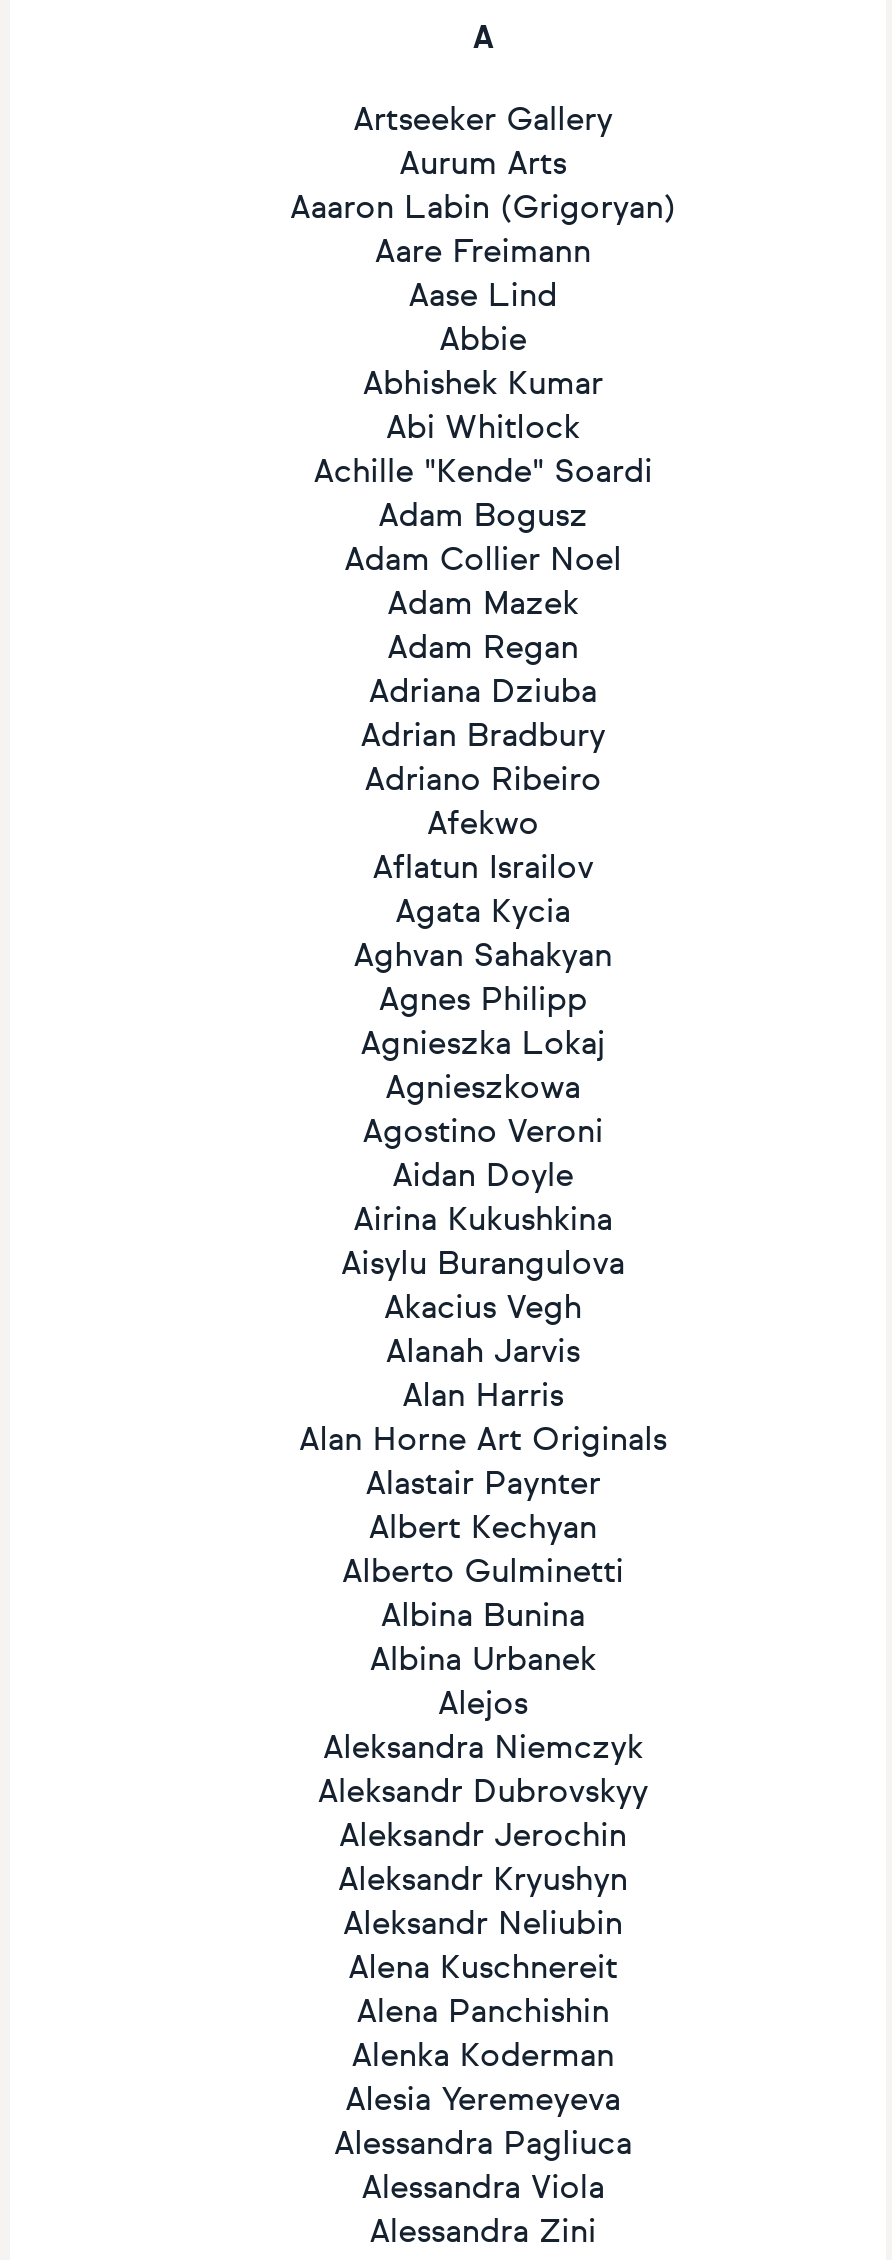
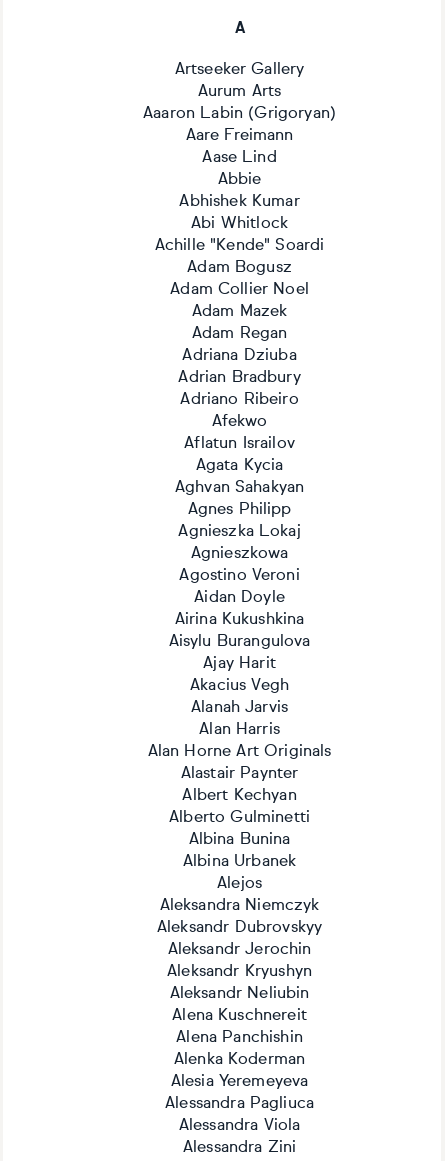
+ Ajay Harit
